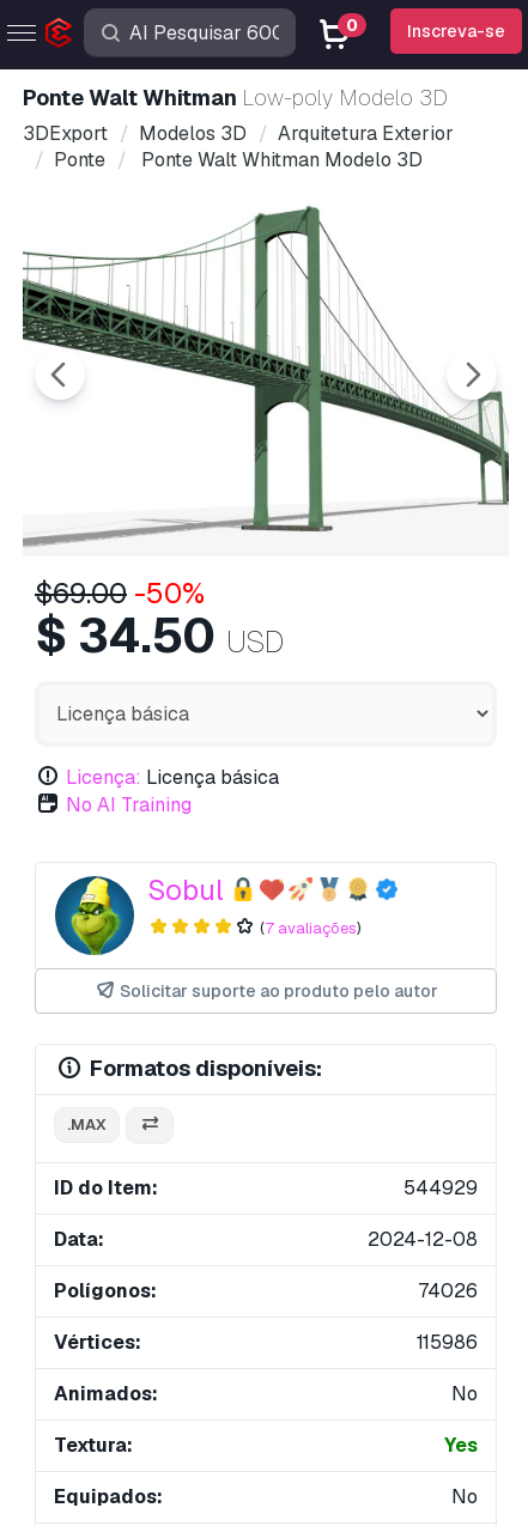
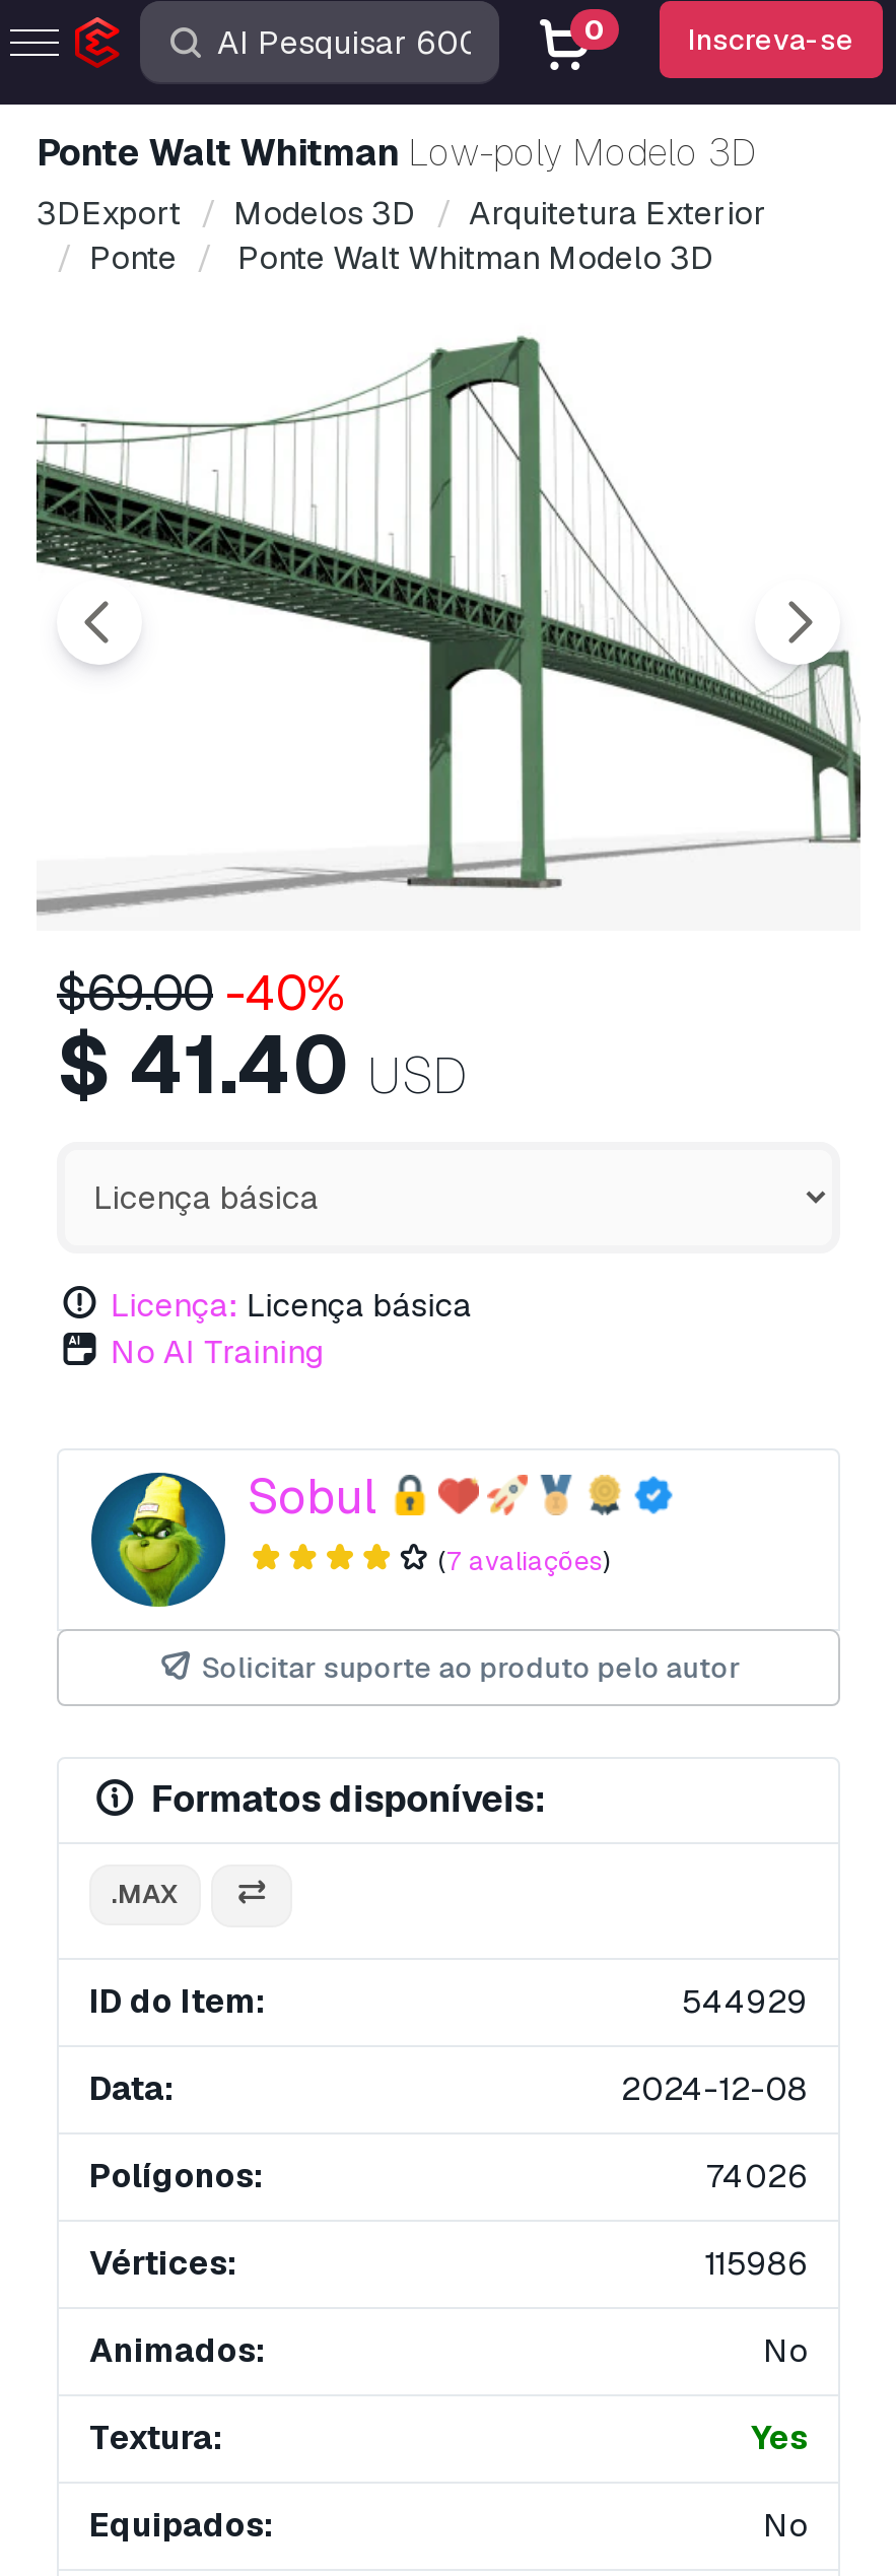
- $69.00 -50%
+ $69.00 -40%

- $ 34.50 USD
+ $ 41.40 USD
